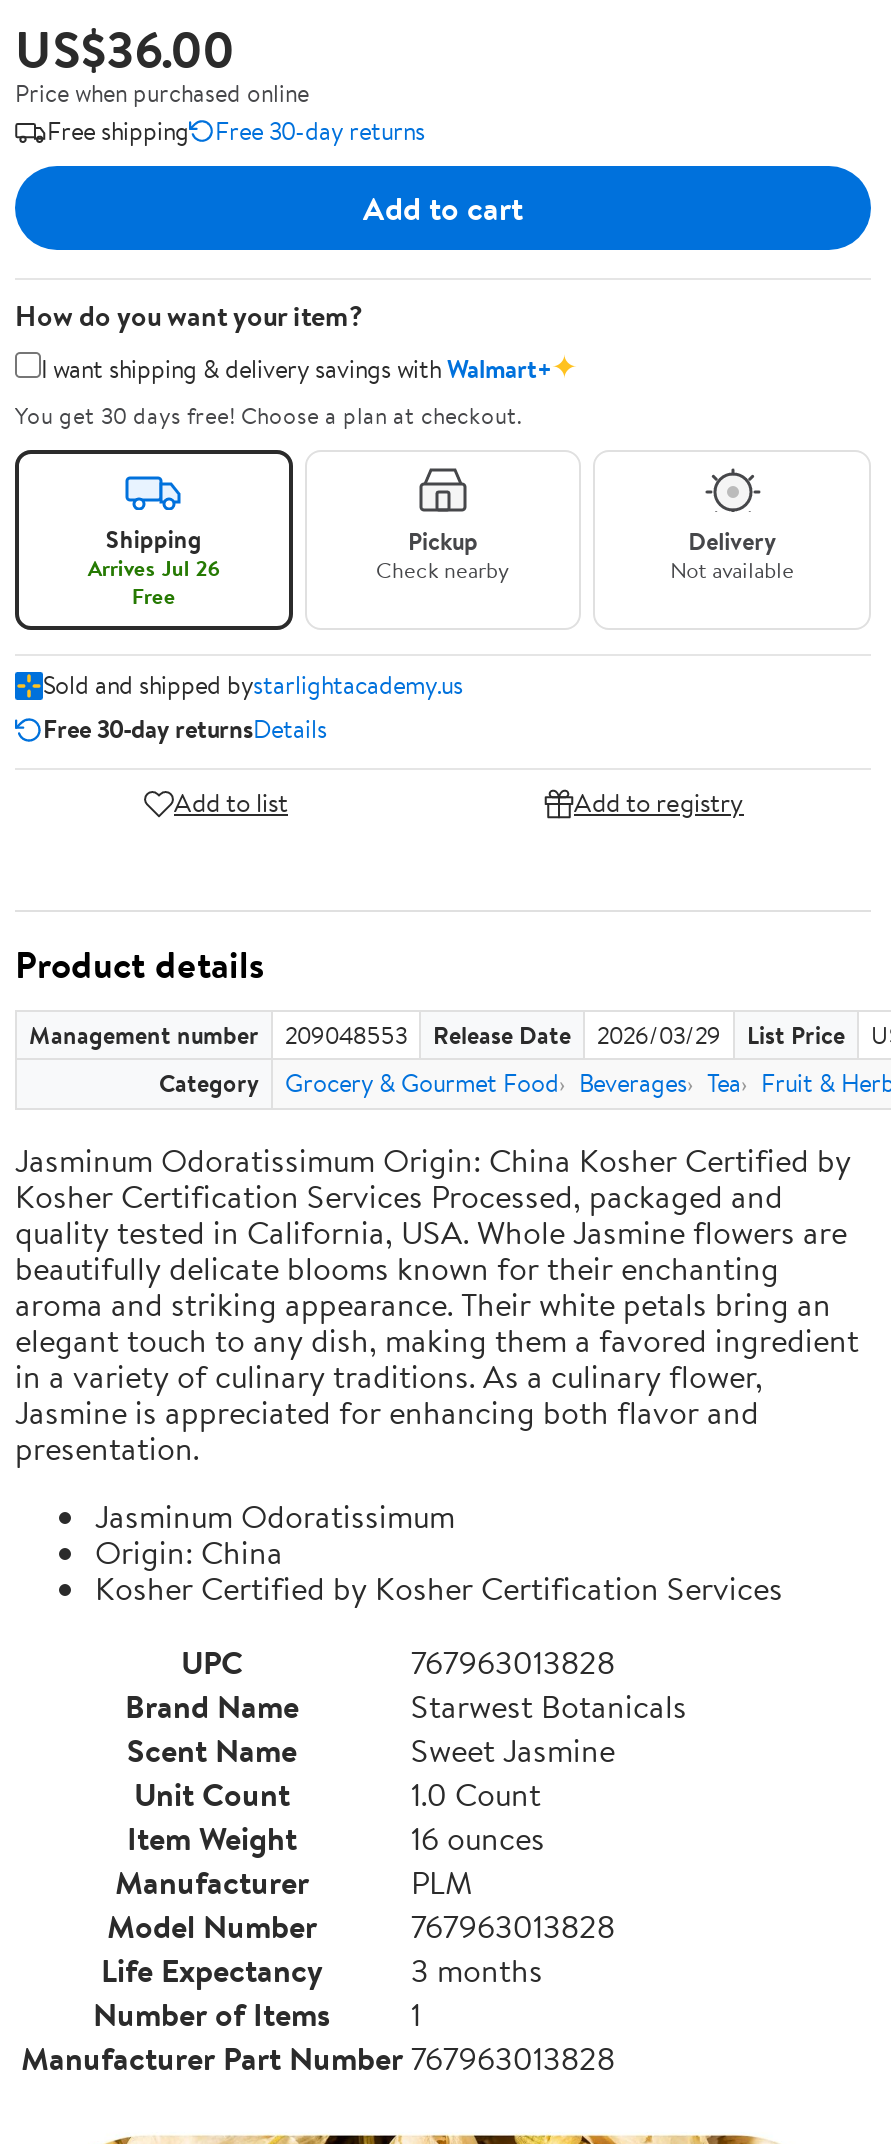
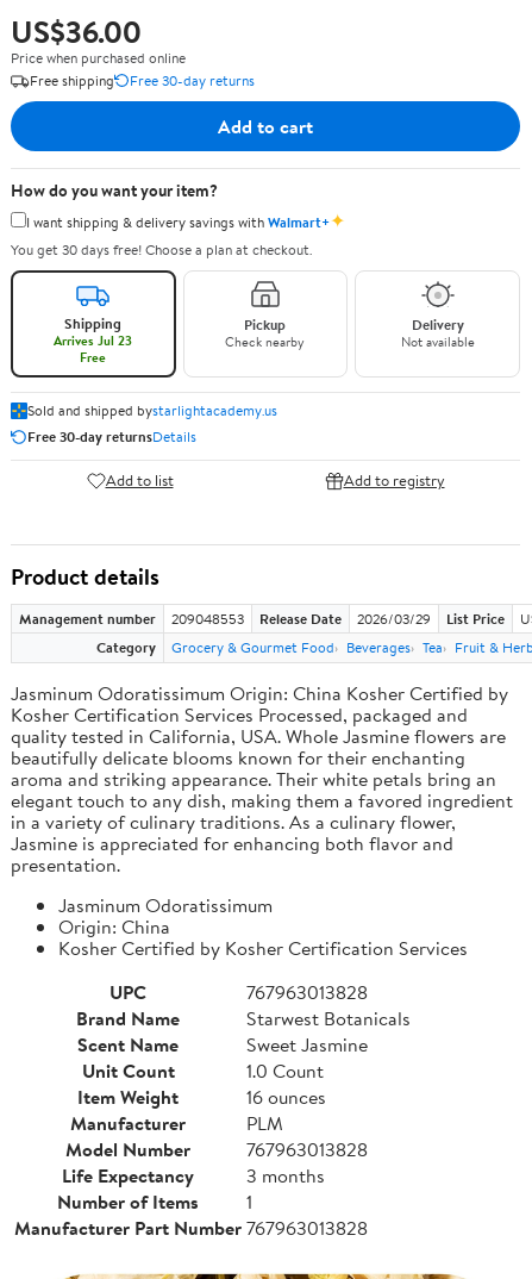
- Arrives Jul 26
+ Arrives Jul 23
